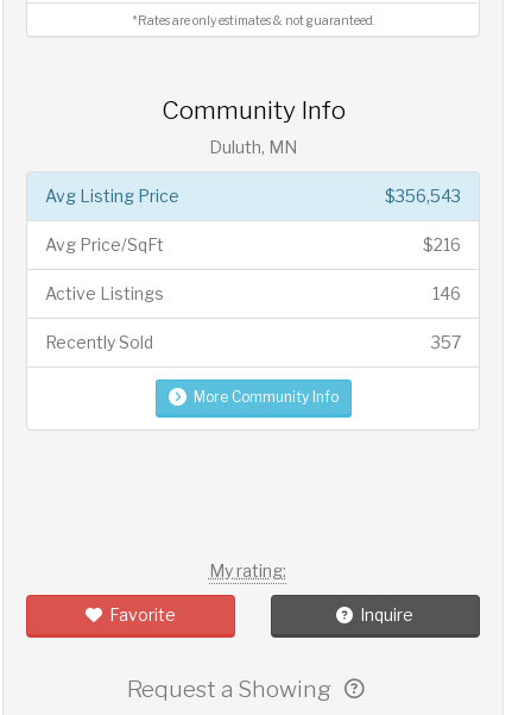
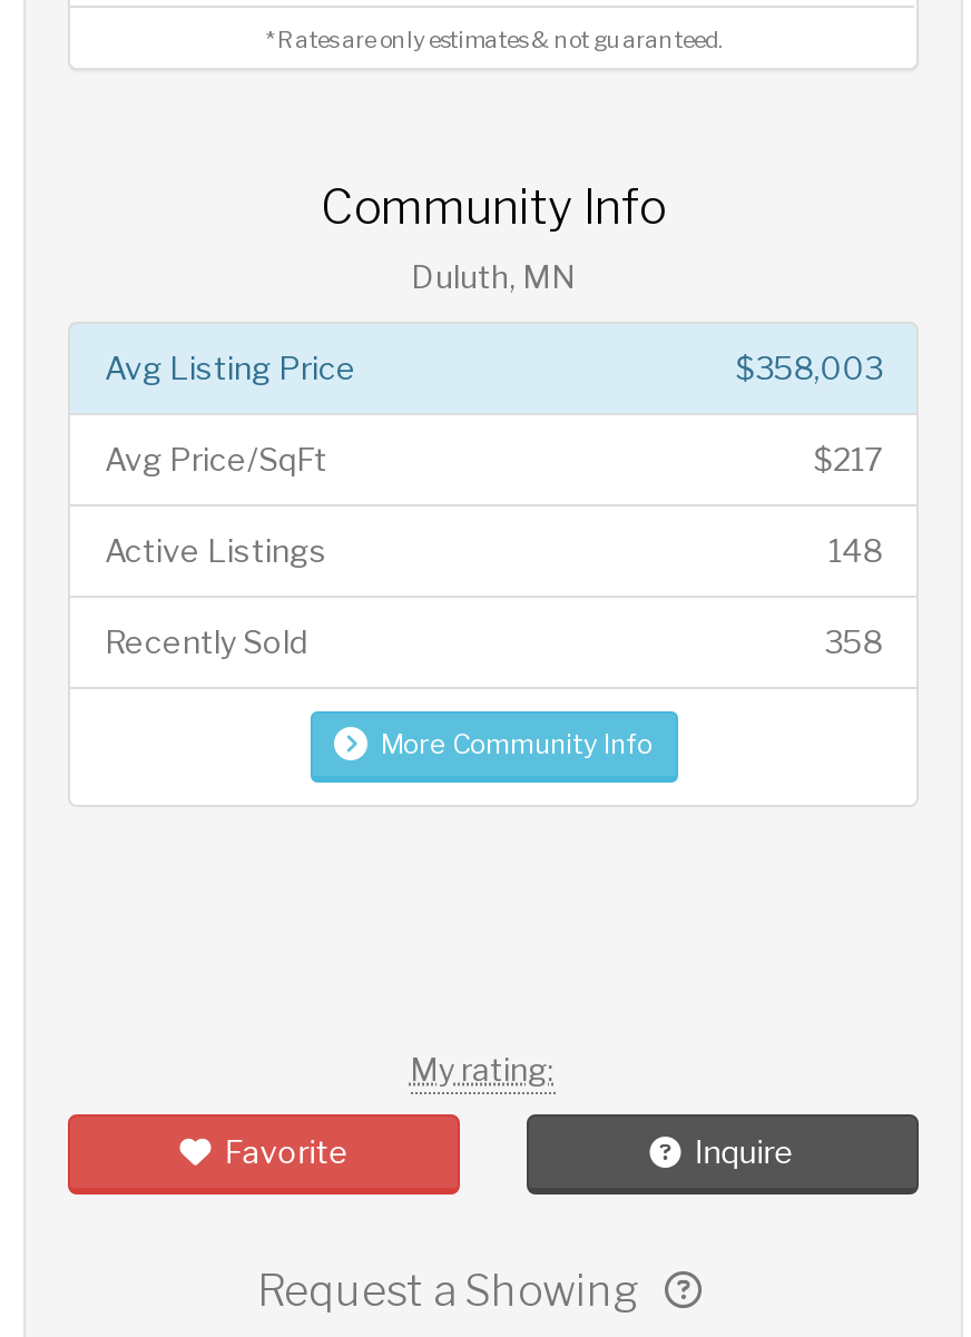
- $356,543
+ $358,003

- $216
+ $217

- 146
+ 148

- 357
+ 358
